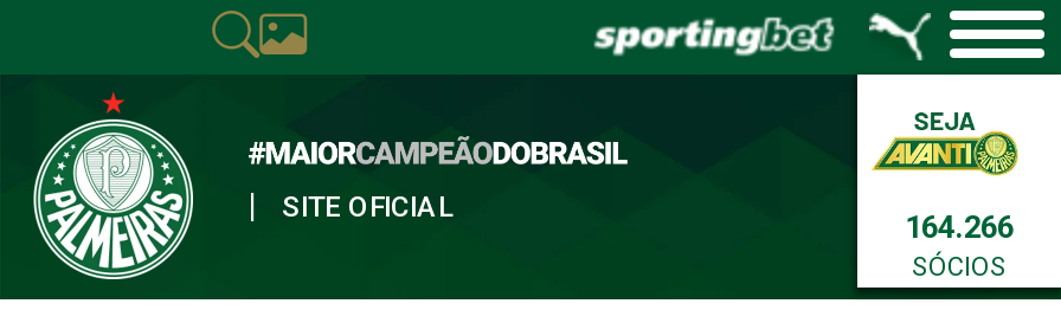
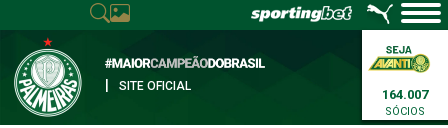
- 164.266
+ 164.007
